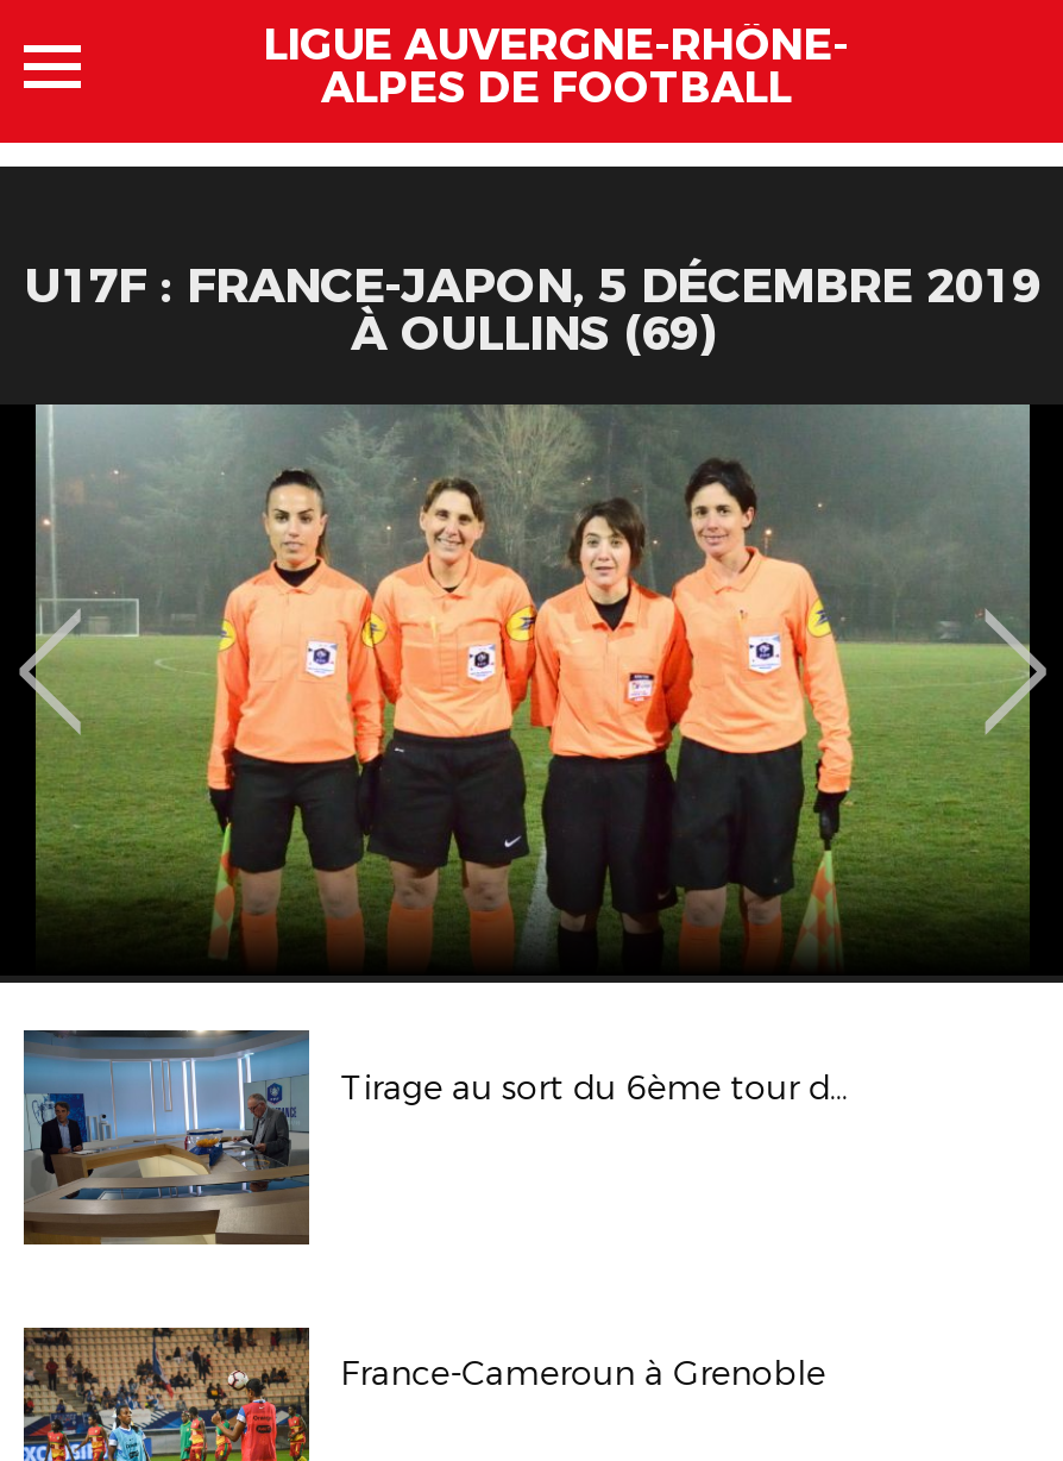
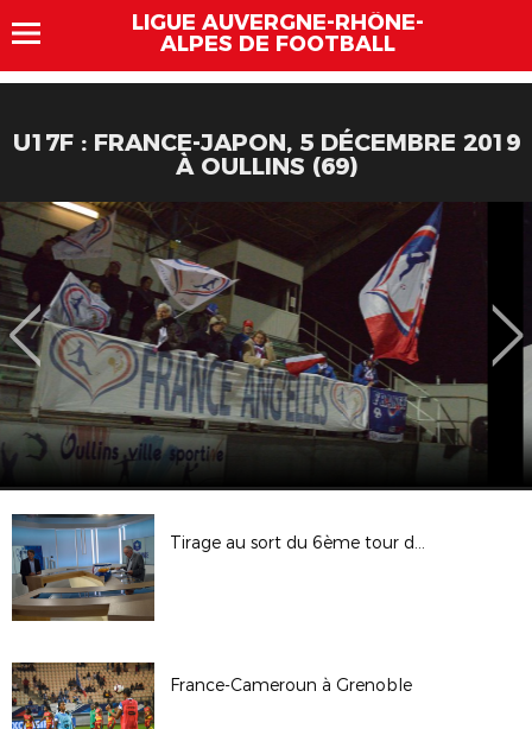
- [image]
+ [image]
